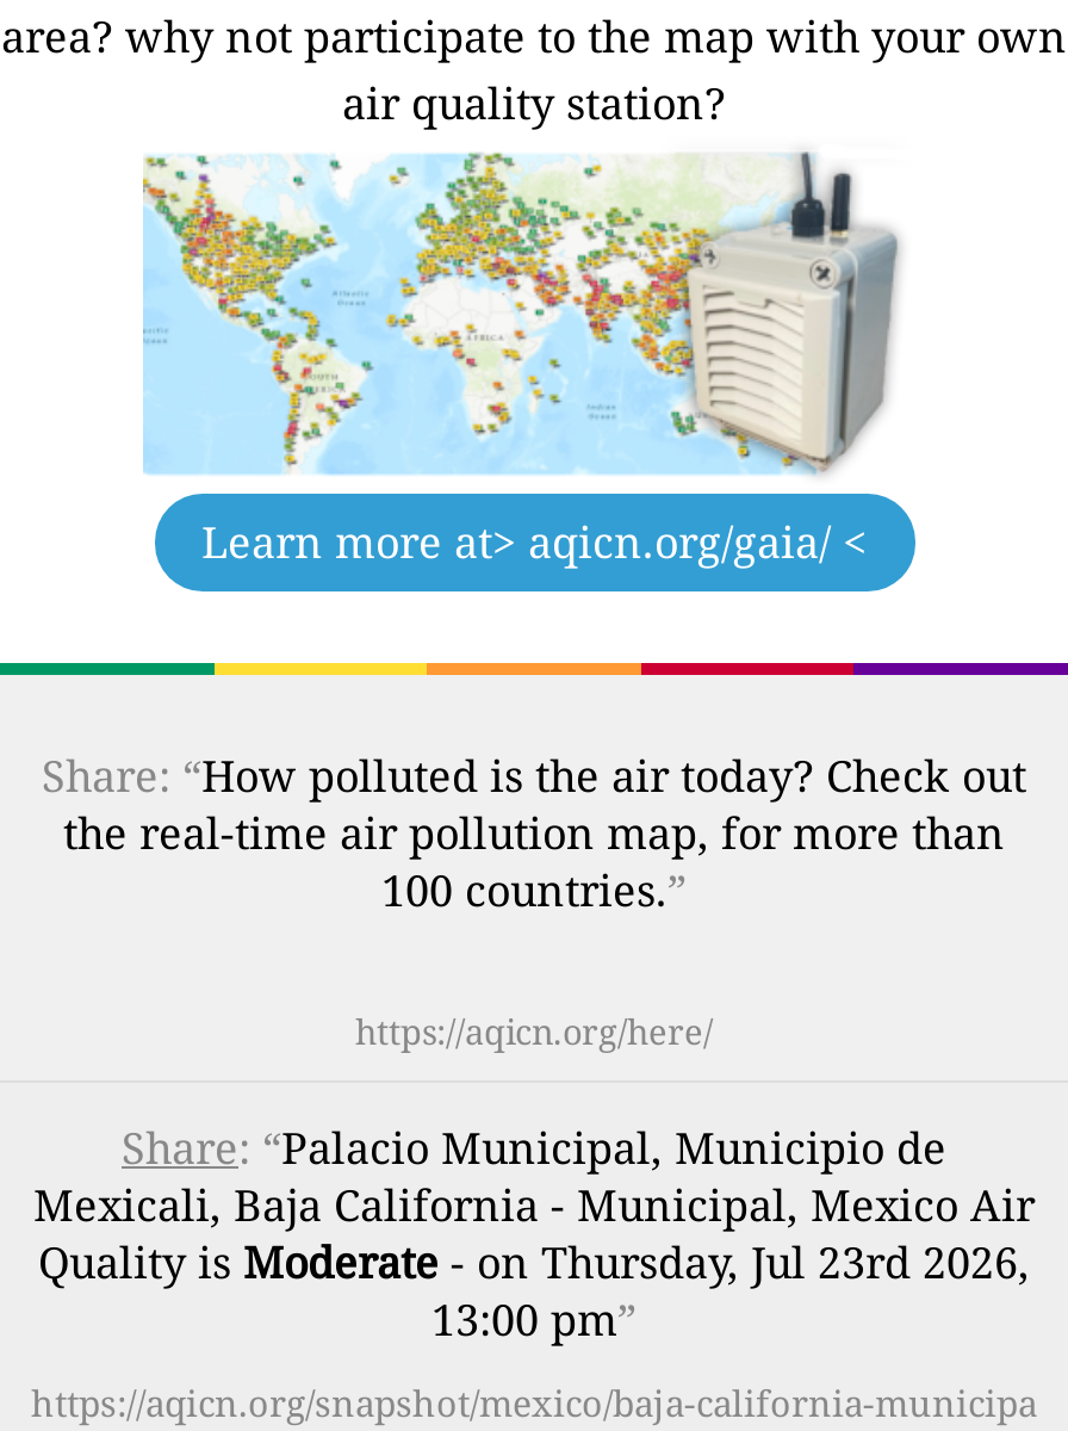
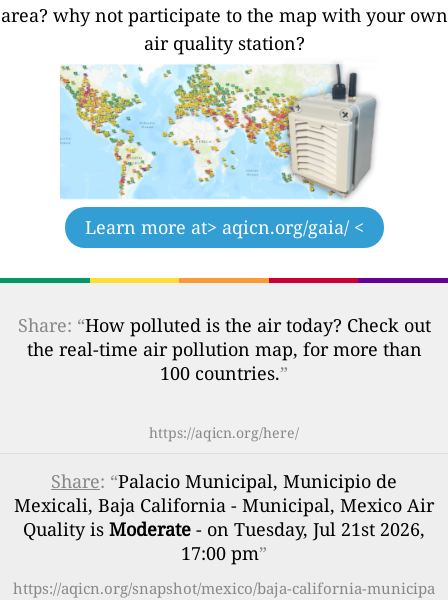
- Quality is Moderate - on Thursday, Jul 23rd 2026,
+ Quality is Moderate - on Tuesday, Jul 21st 2026,

- 13:00 pm”
+ 17:00 pm”
